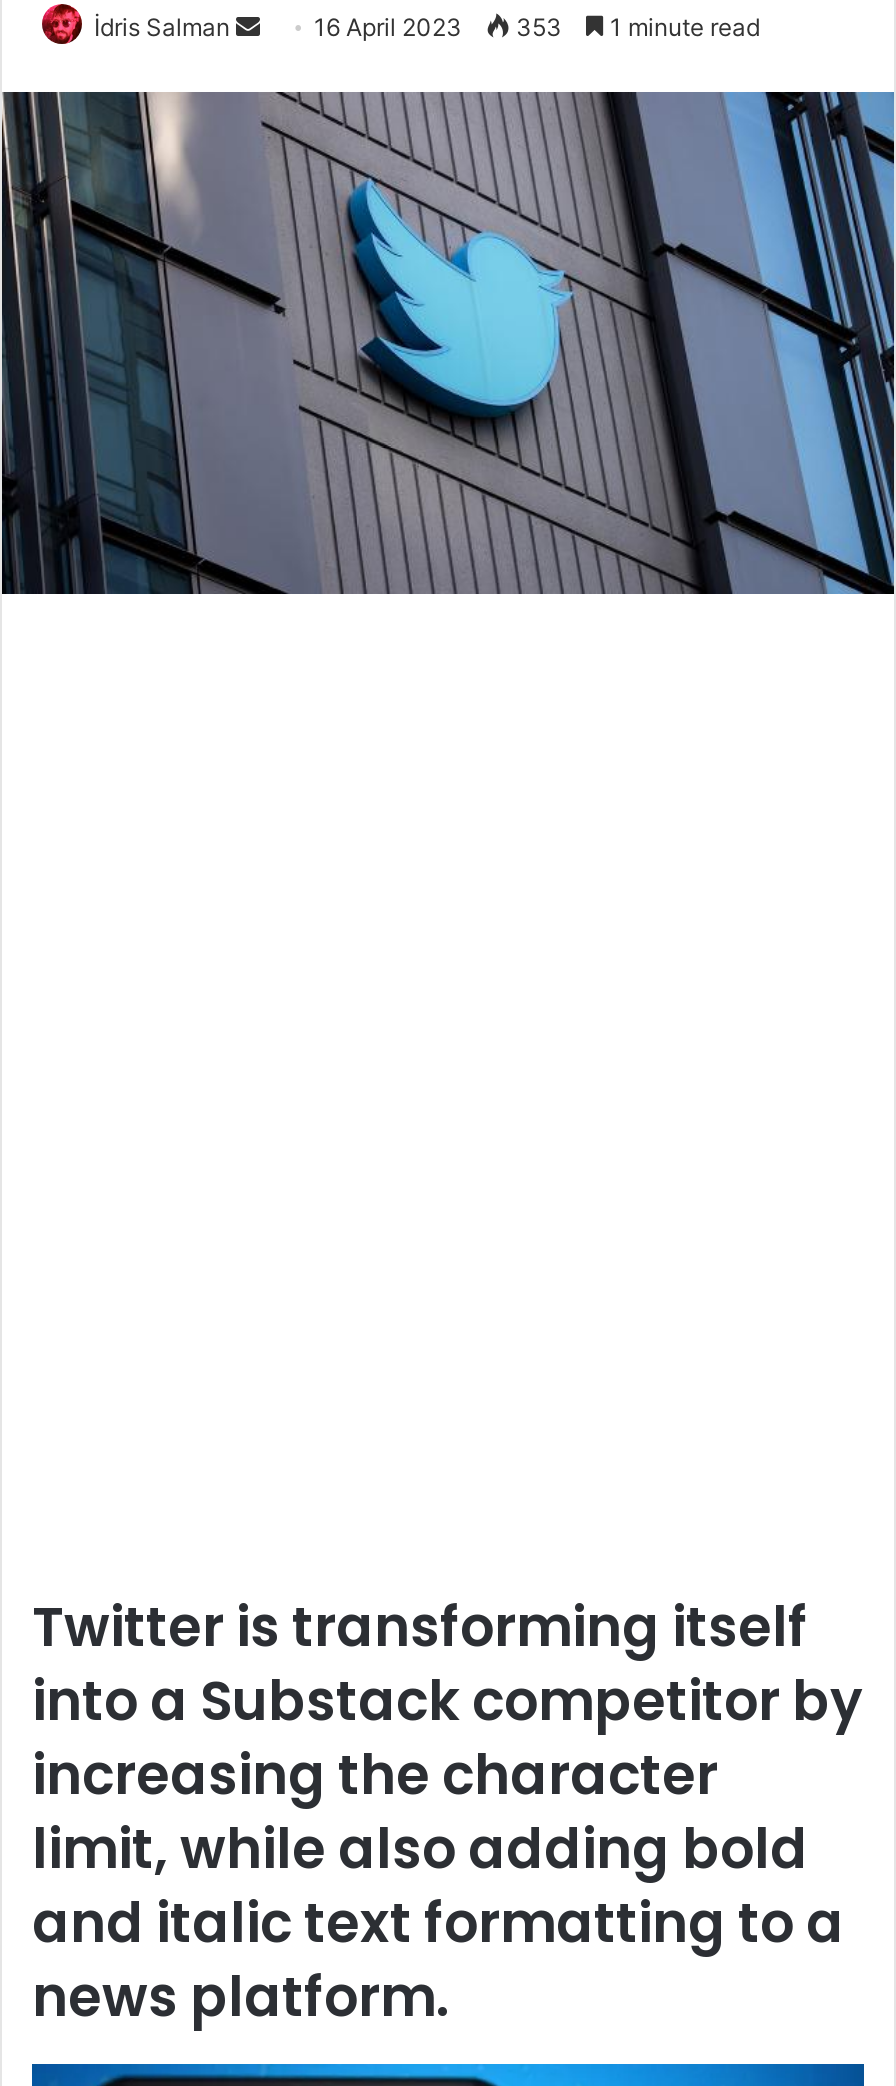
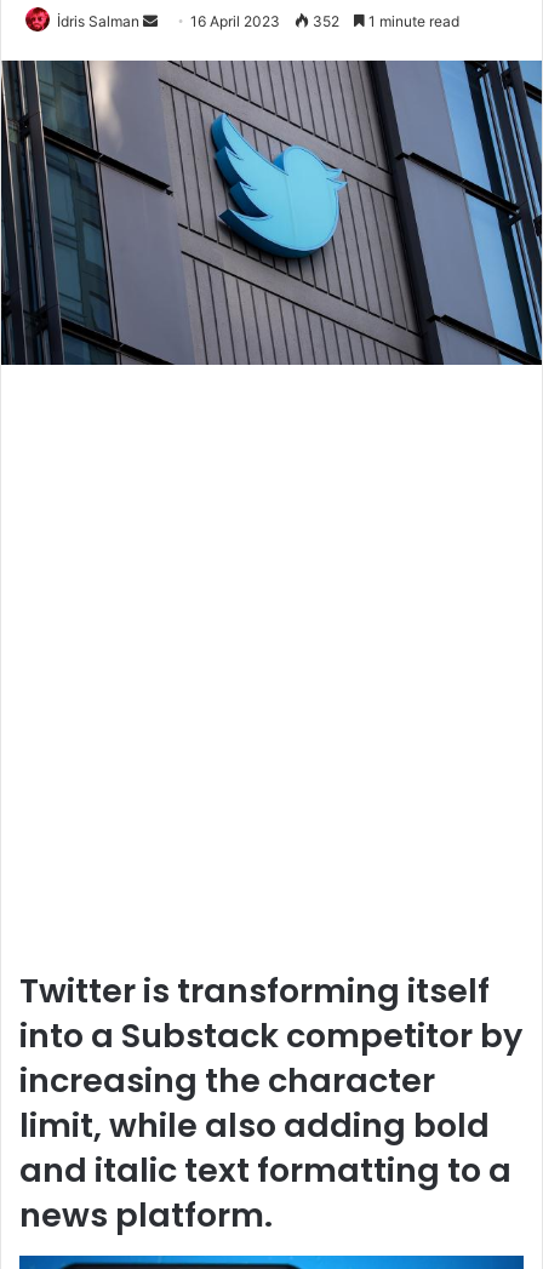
- 353
+ 352
